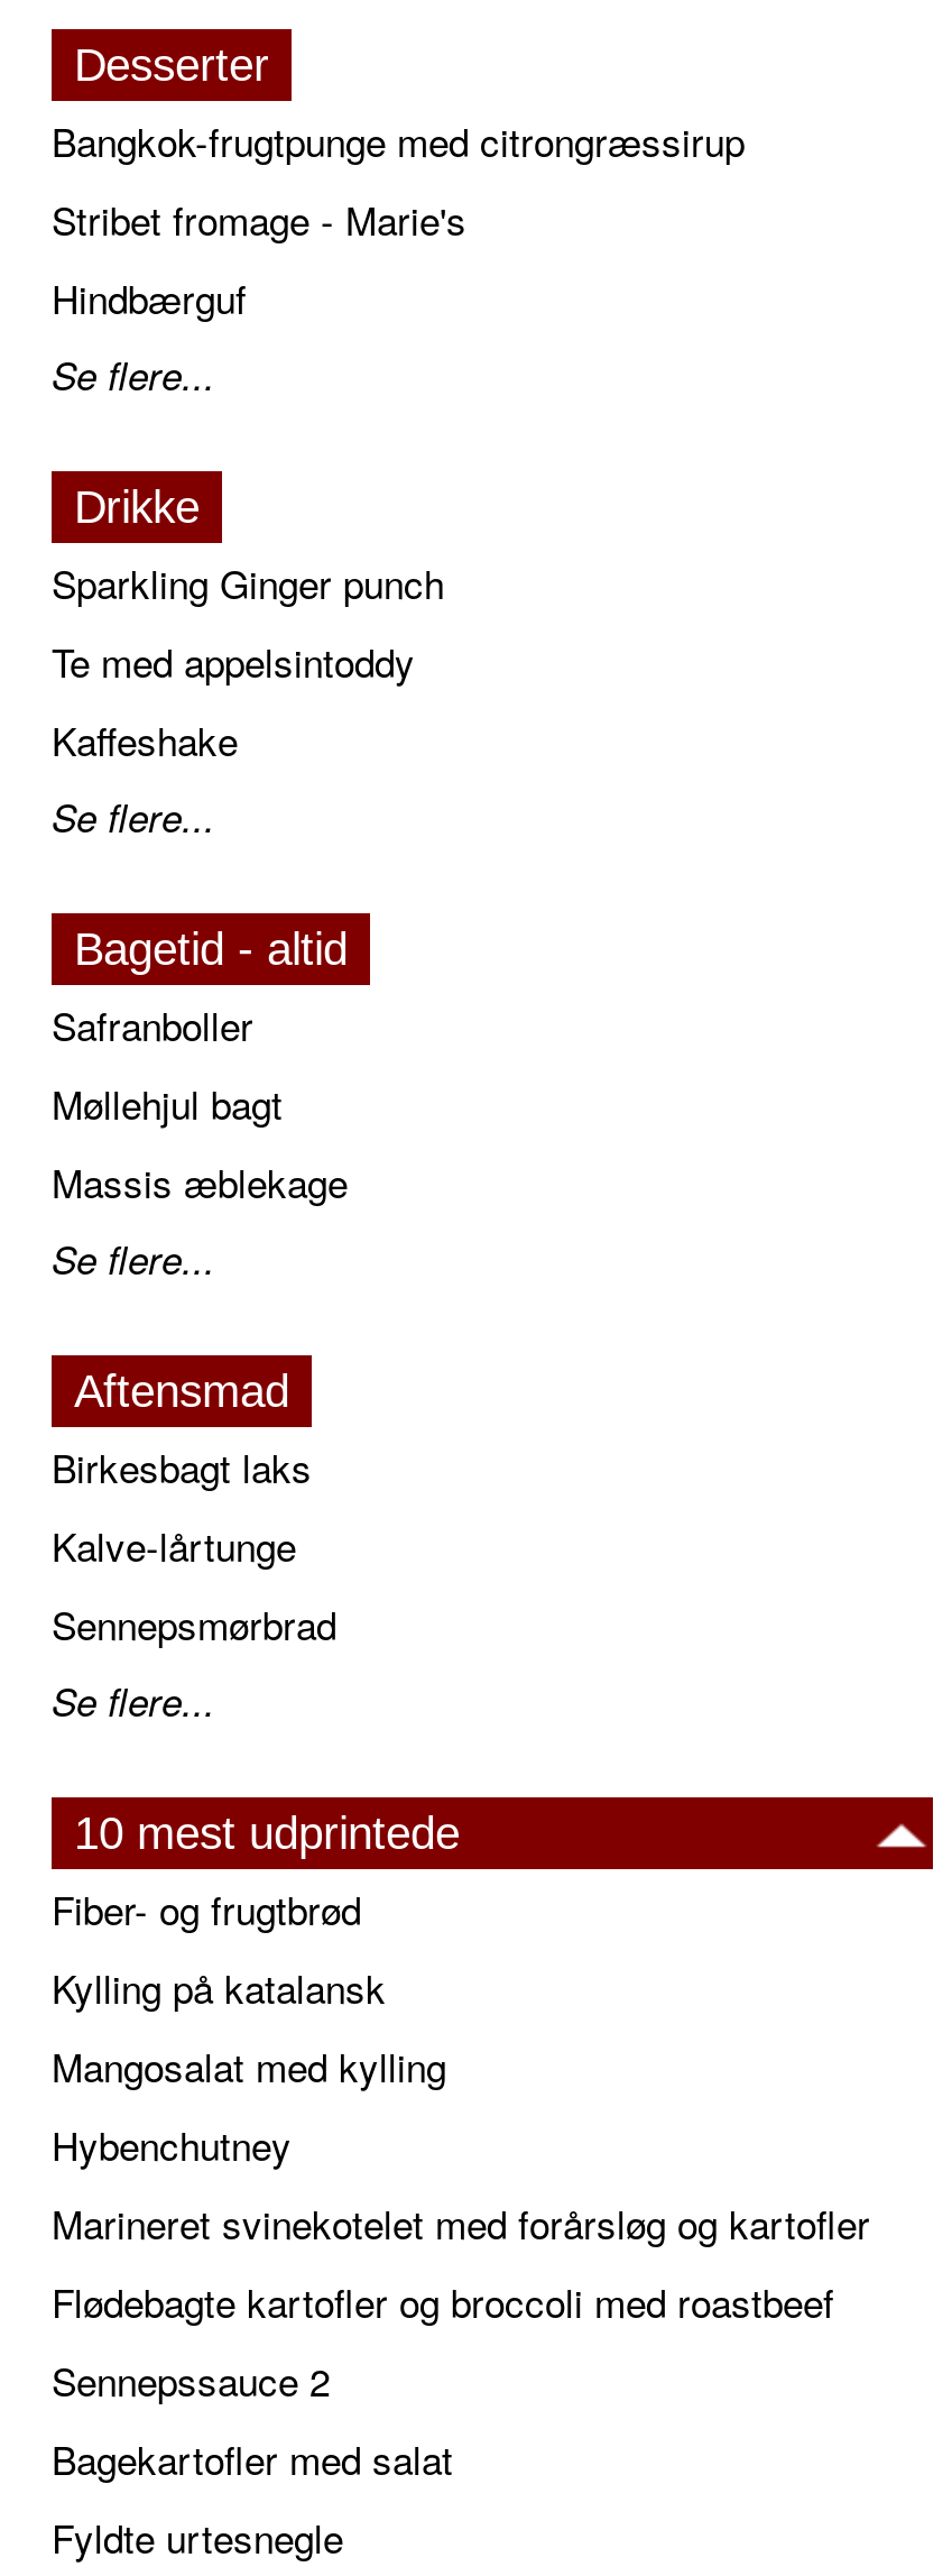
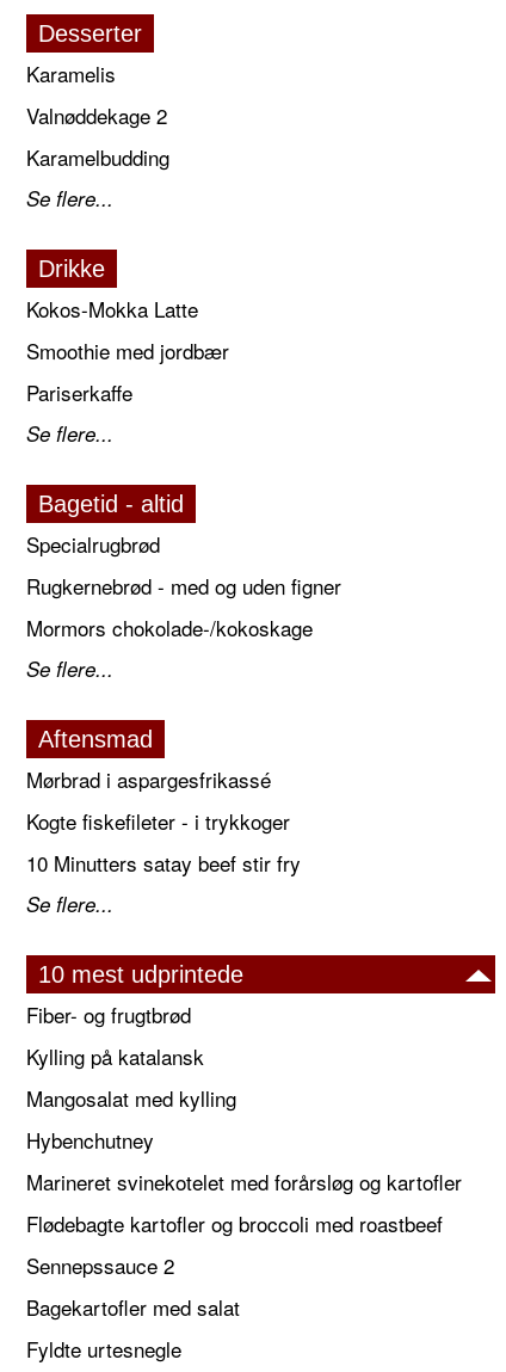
- Bangkok-frugtpunge med citrongræssirup
- Stribet fromage - Marie's
- Hindbærguf
+ Karamelis
+ Valnøddekage 2
+ Karamelbudding

- Sparkling Ginger punch
- Te med appelsintoddy
- Kaffeshake
+ Kokos-Mokka Latte
+ Smoothie med jordbær
+ Pariserkaffe

- Safranboller
- Møllehjul bagt
- Massis æblekage
+ Specialrugbrød
+ Rugkernebrød - med og uden figner
+ Mormors chokolade-/kokoskage

- Birkesbagt laks
- Kalve-lårtunge
- Sennepsmørbrad
+ Mørbrad i aspargesfrikassé
+ Kogte fiskefileter - i trykkoger
+ 10 Minutters satay beef stir fry
